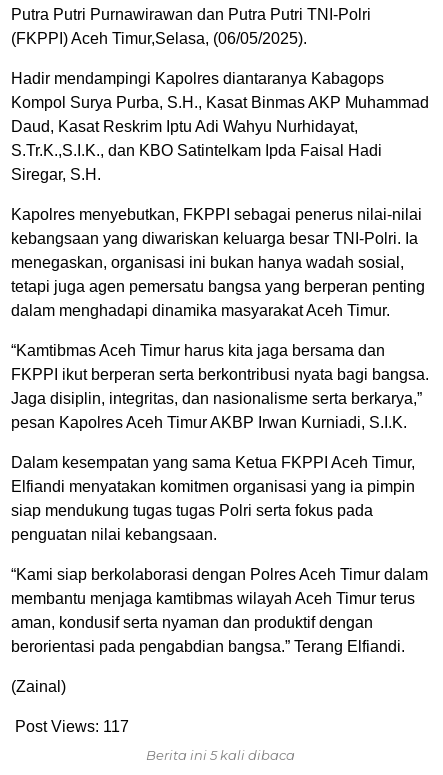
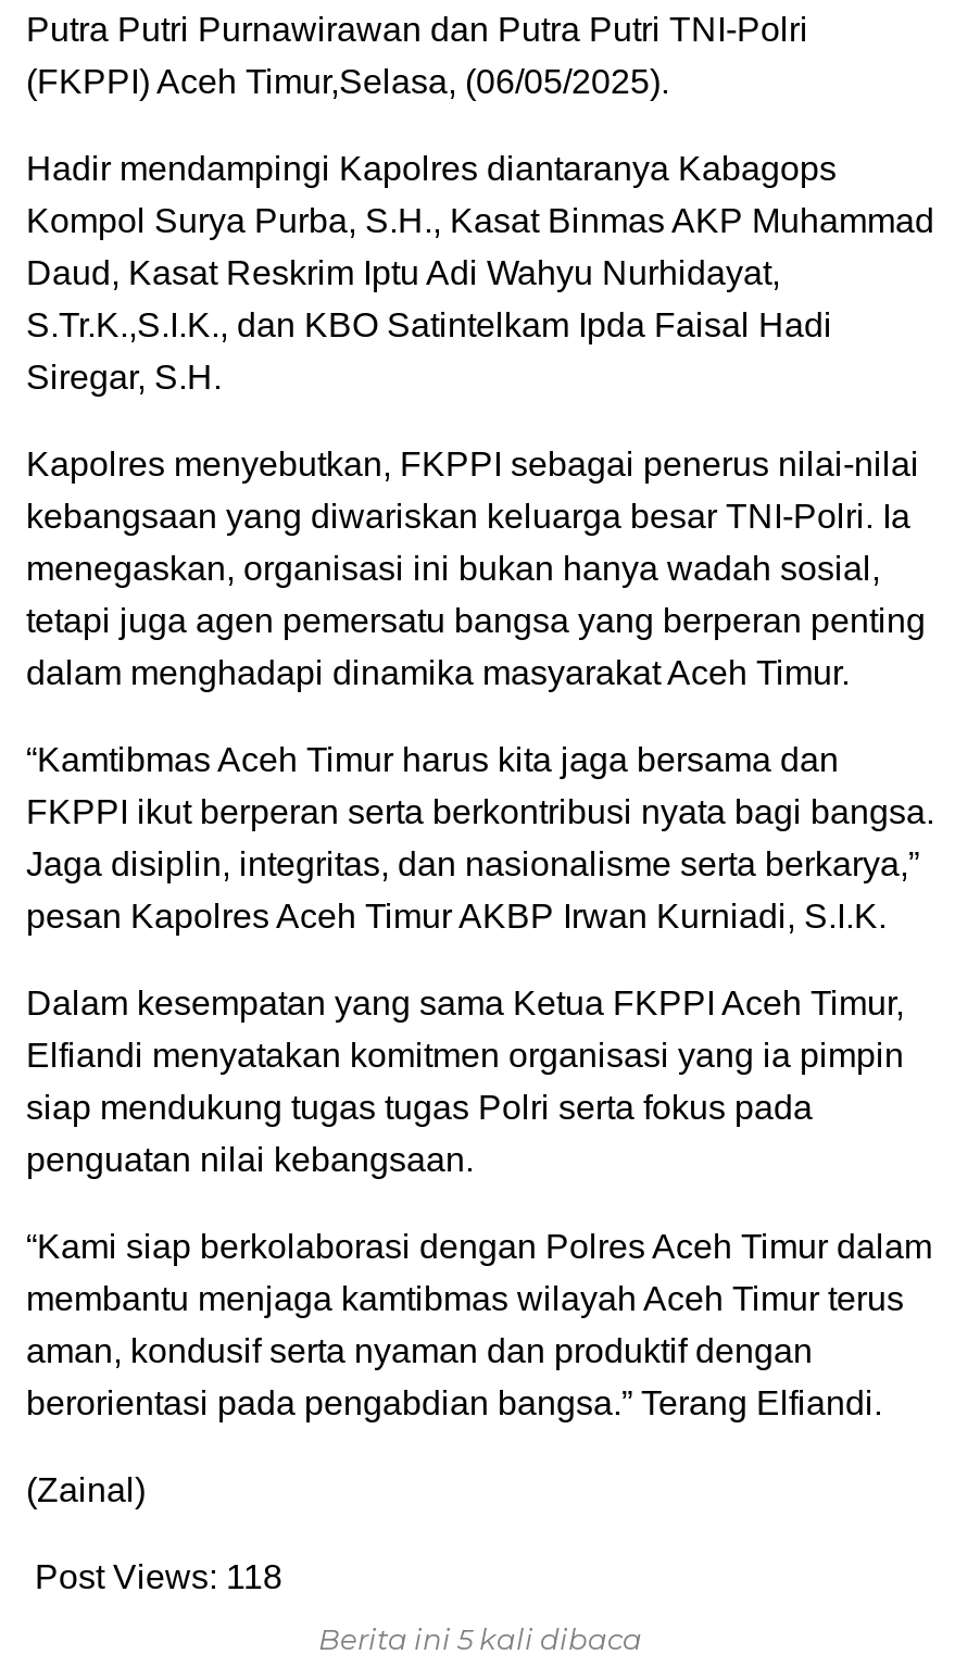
- Post Views: 117
+ Post Views: 118
